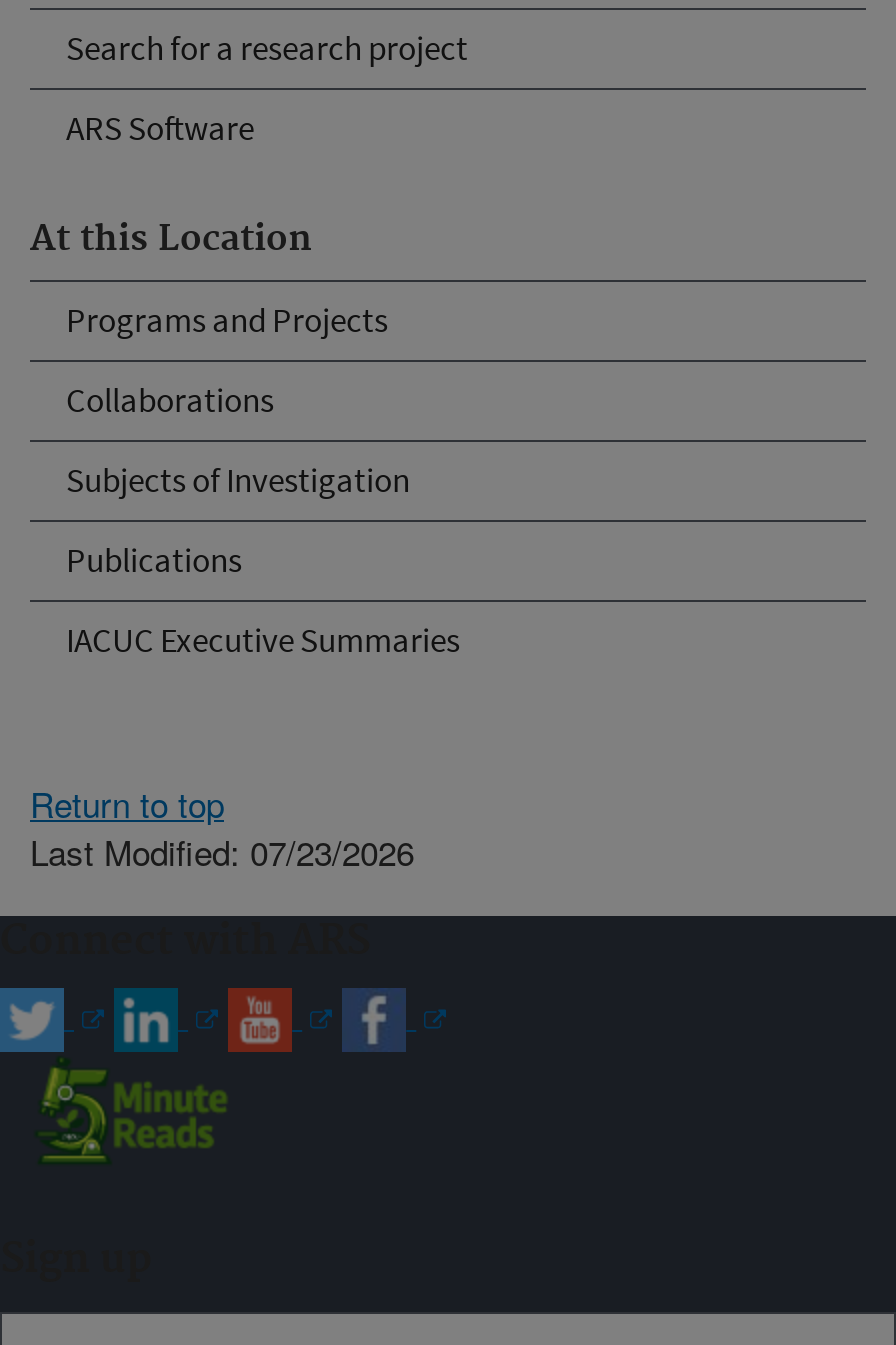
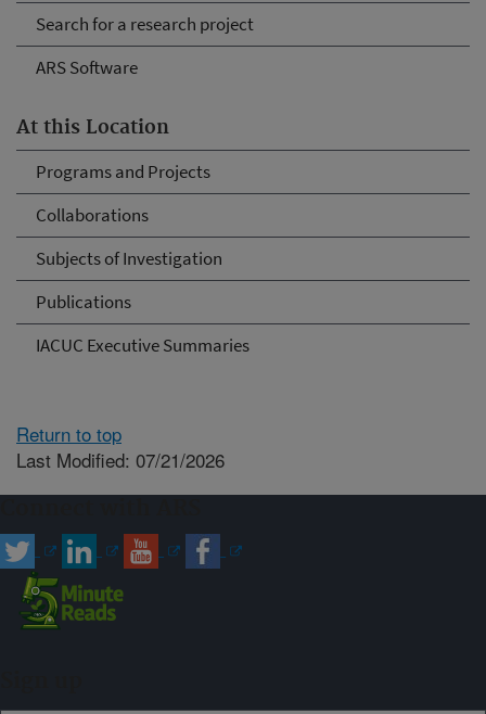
- Last Modified: 07/23/2026
+ Last Modified: 07/21/2026
